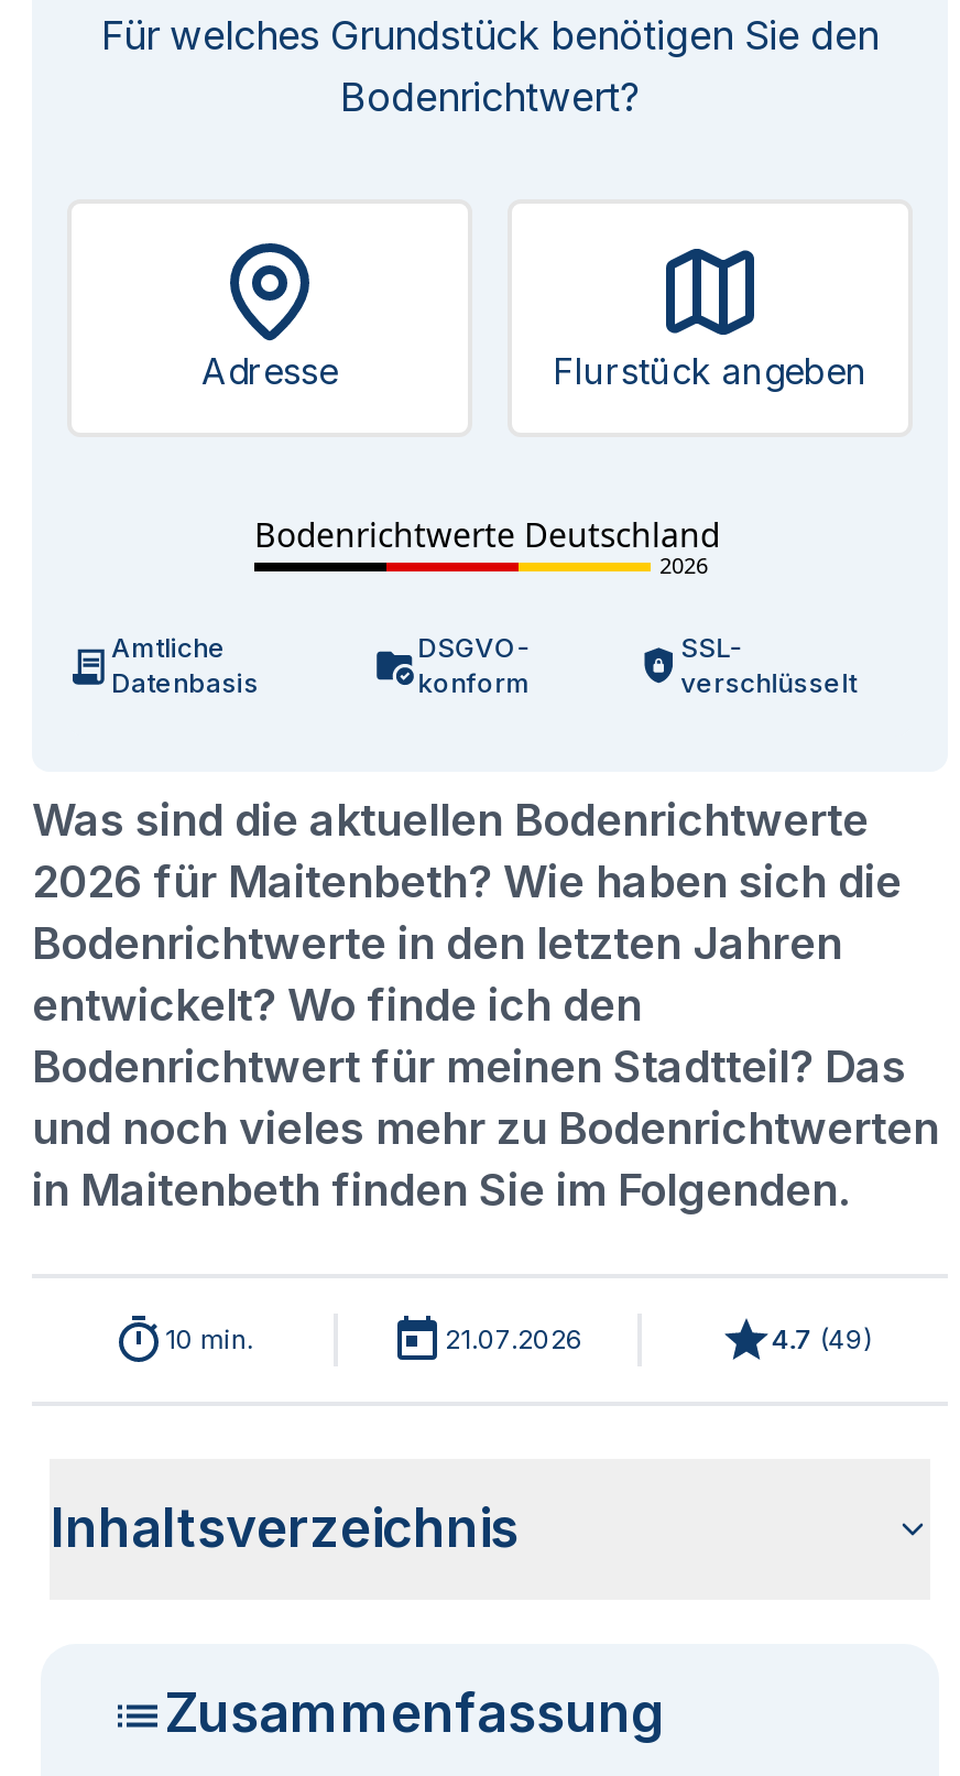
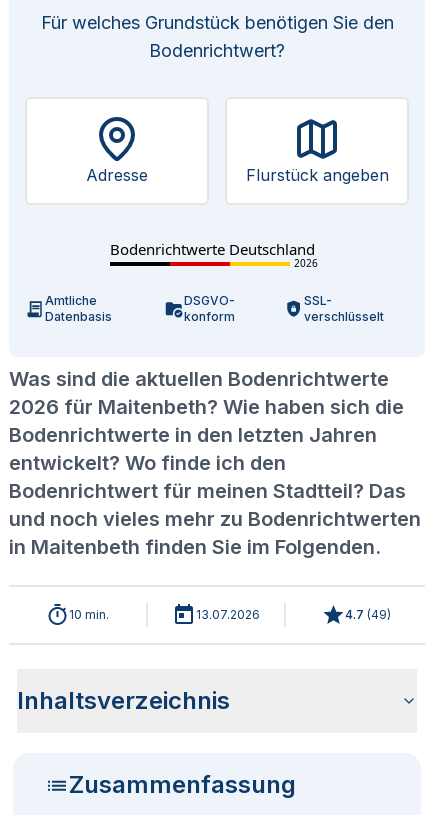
- 21.07.2026
+ 13.07.2026
